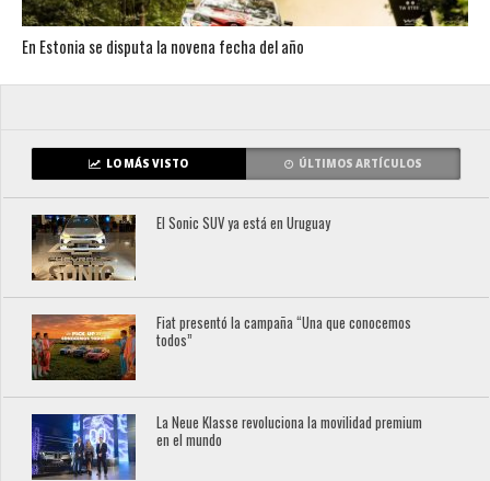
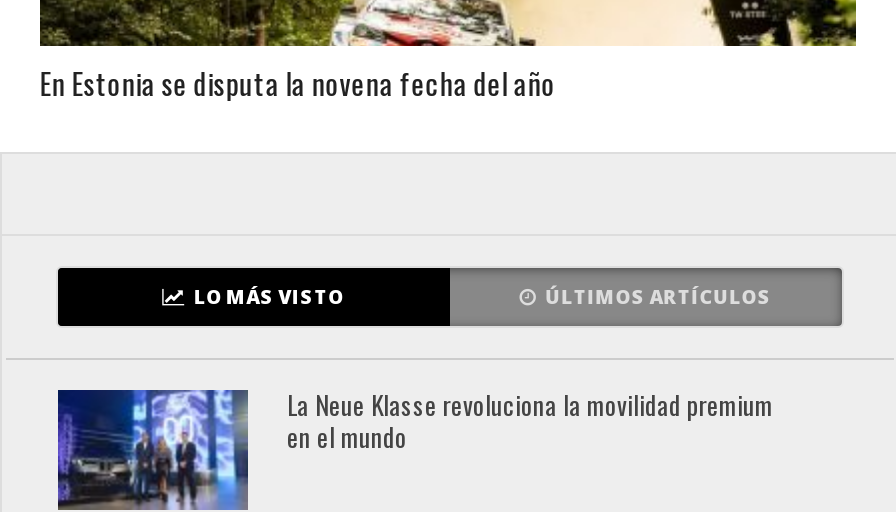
- [image]
- El Sonic SUV ya está en Uruguay

- [image]
- Fiat presentó la campaña “Una que conocemos
- todos”
